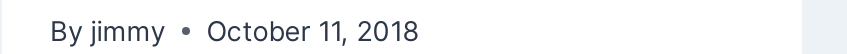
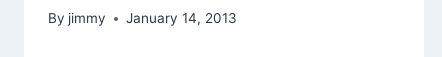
- By jimmy October 11, 2018
+ By jimmy January 14, 2013
